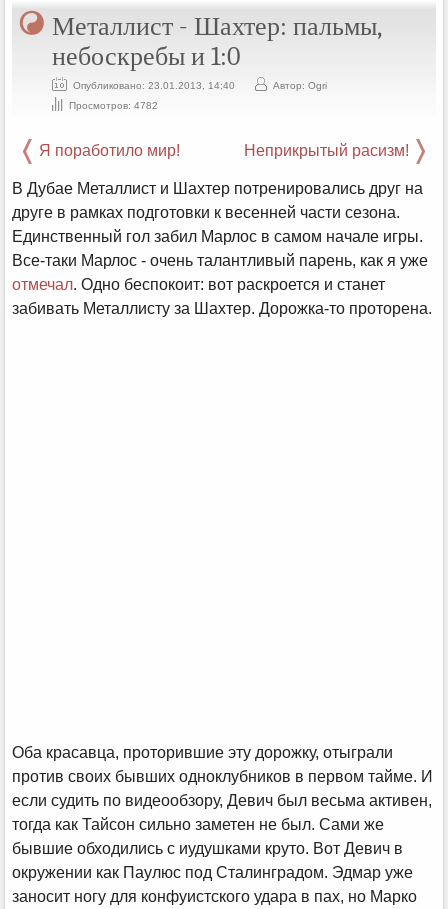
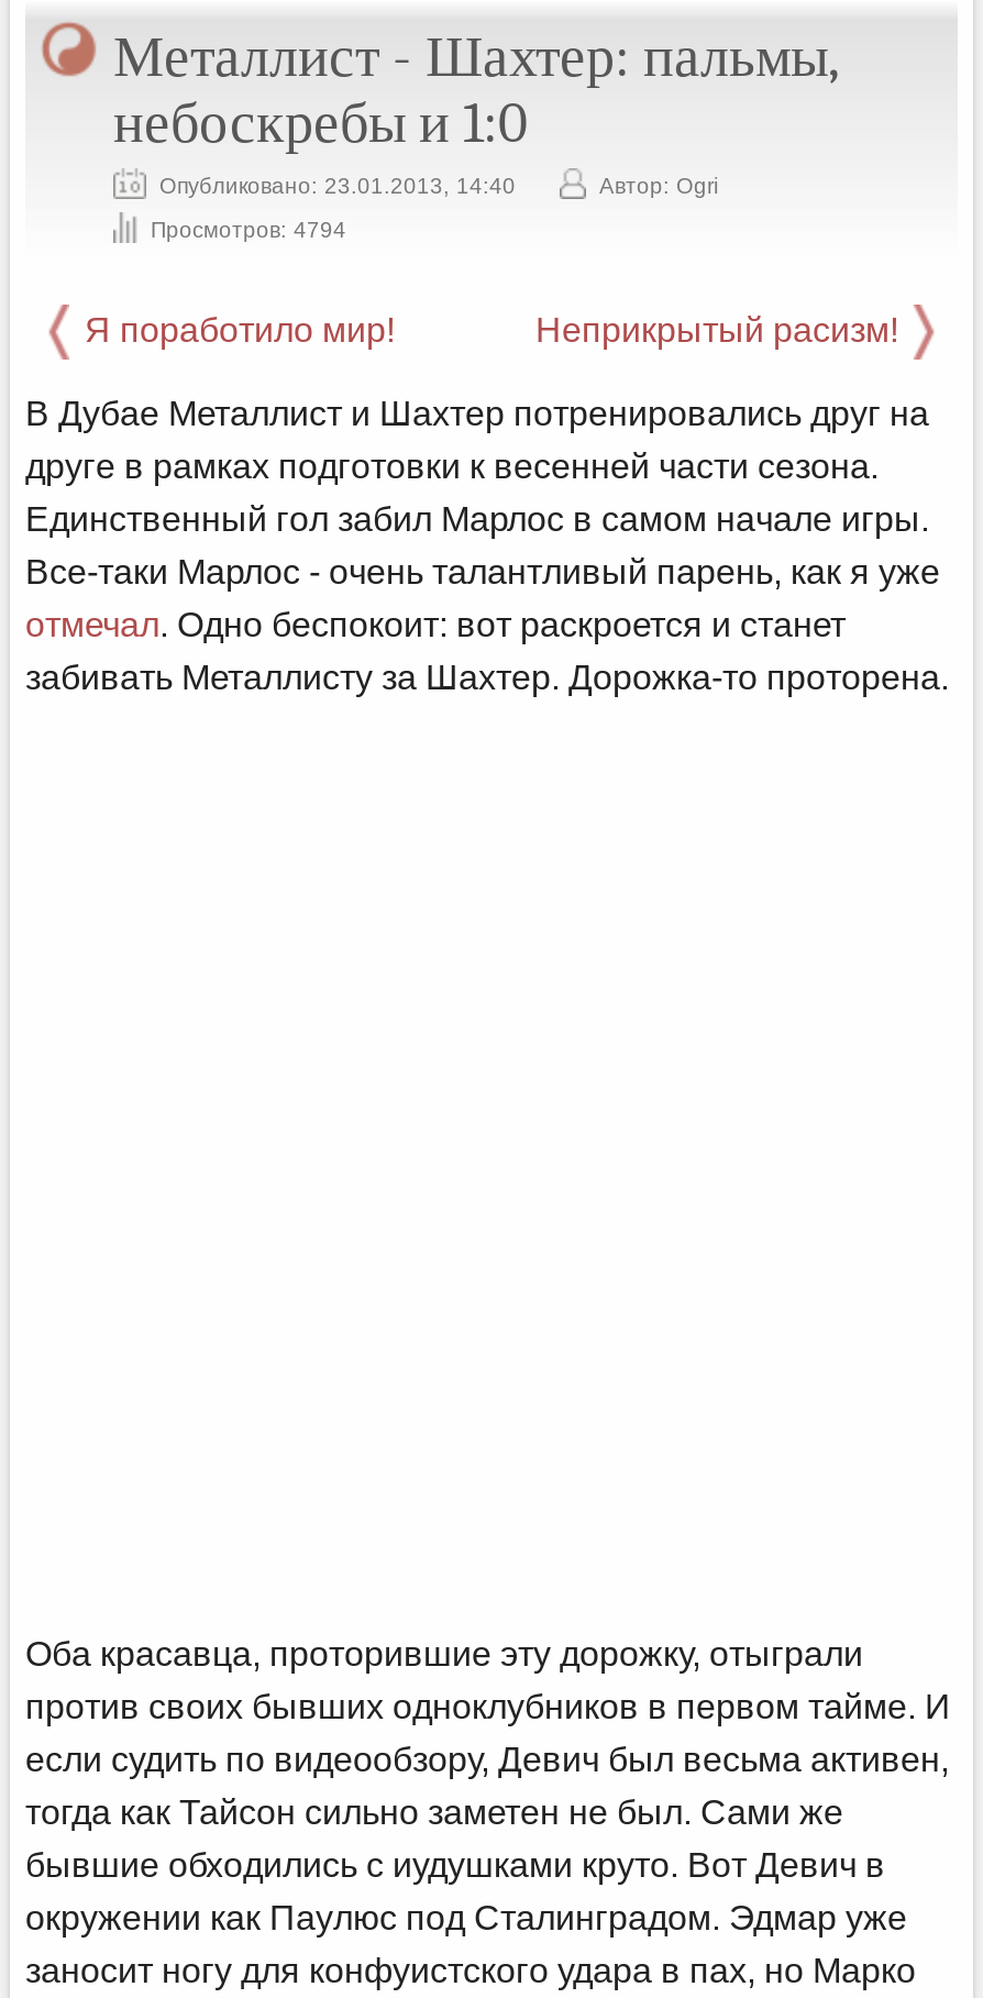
- Просмотров: 4782
+ Просмотров: 4794
